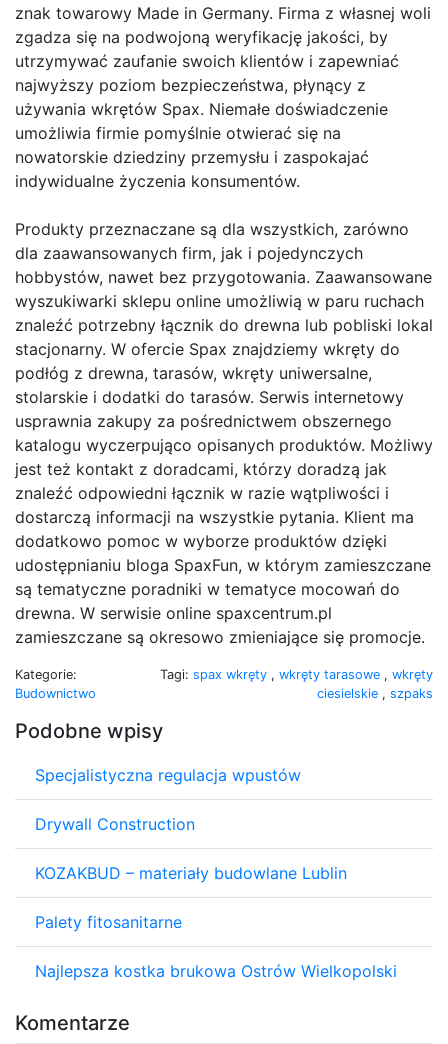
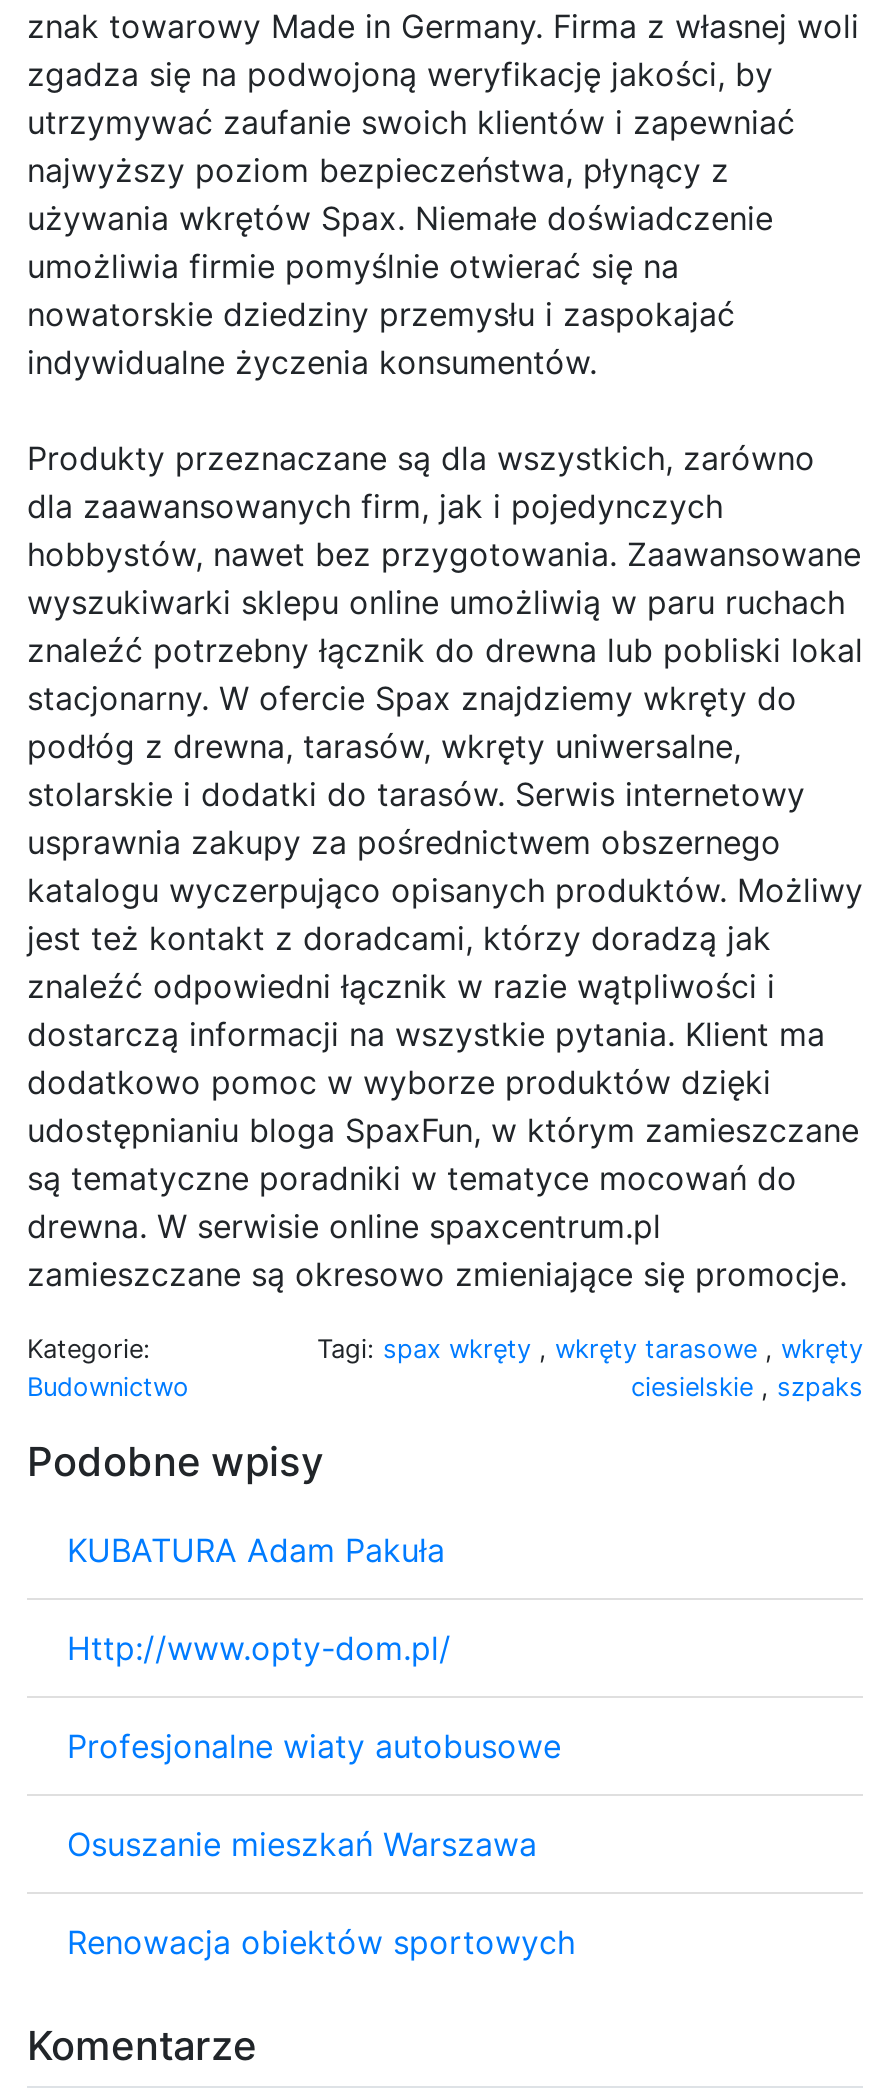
- Specjalistyczna regulacja wpustów
+ KUBATURA Adam Pakuła

- Drywall Construction
+ Http://www.opty-dom.pl/

- KOZAKBUD – materiały budowlane Lublin
+ Profesjonalne wiaty autobusowe

- Palety fitosanitarne
+ Osuszanie mieszkań Warszawa

- Najlepsza kostka brukowa Ostrów Wielkopolski
+ Renowacja obiektów sportowych
